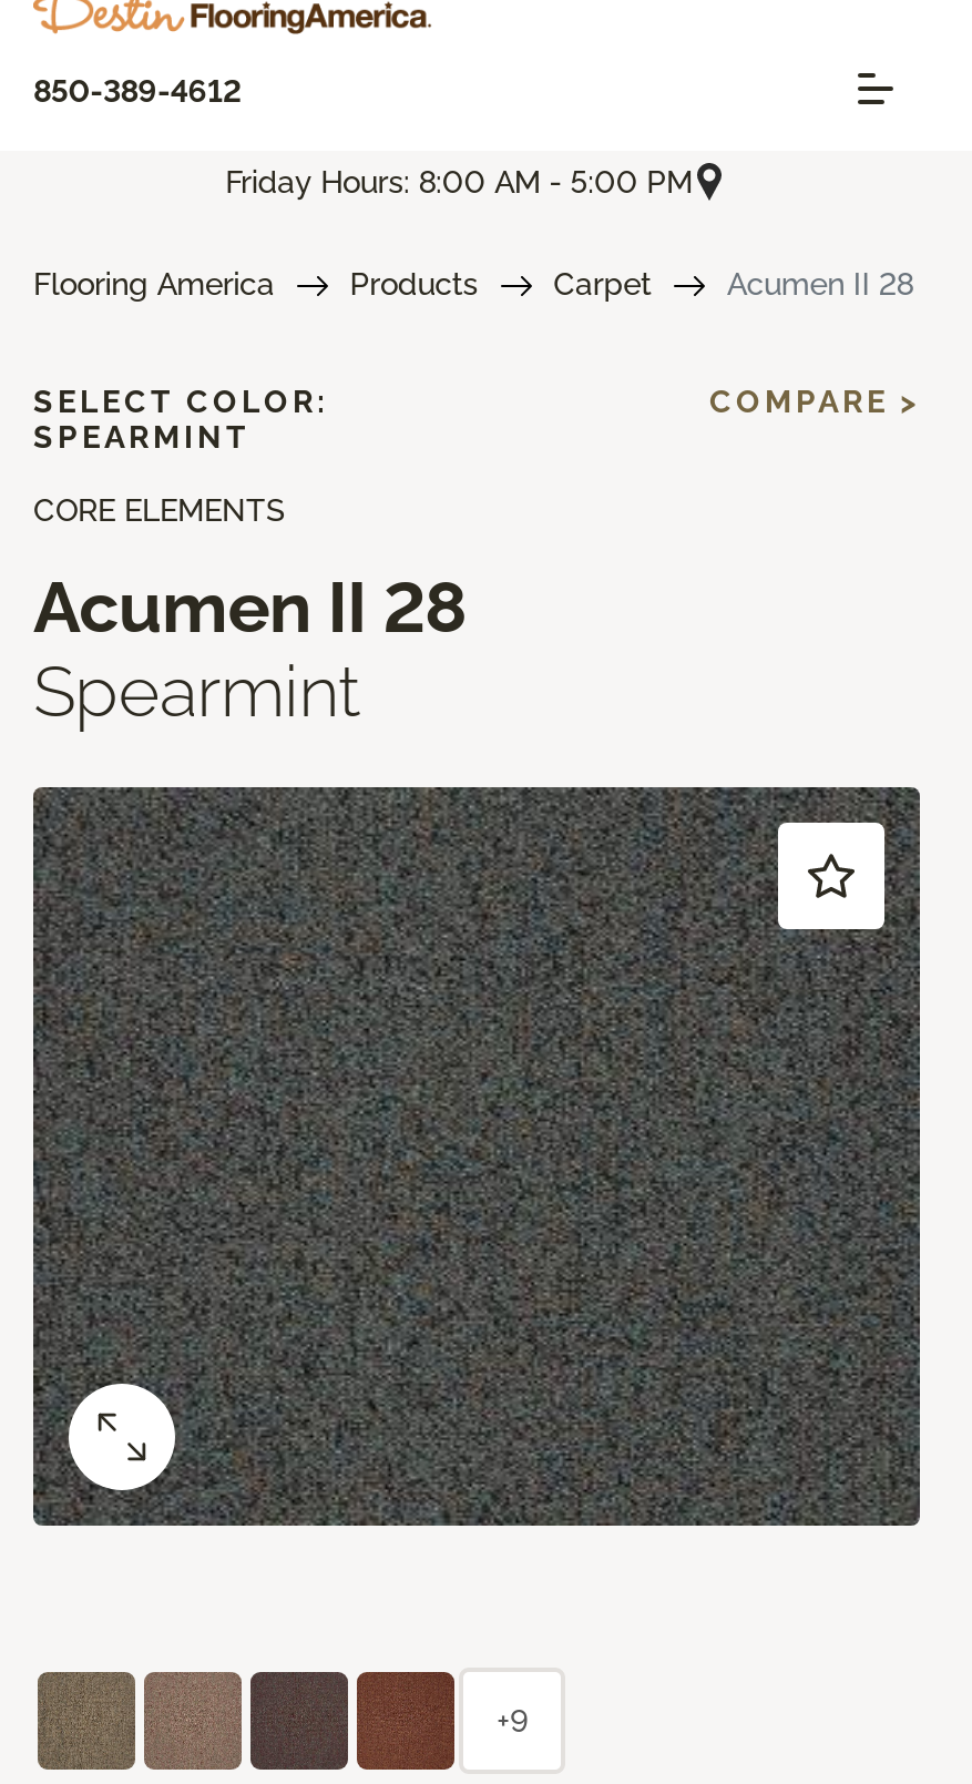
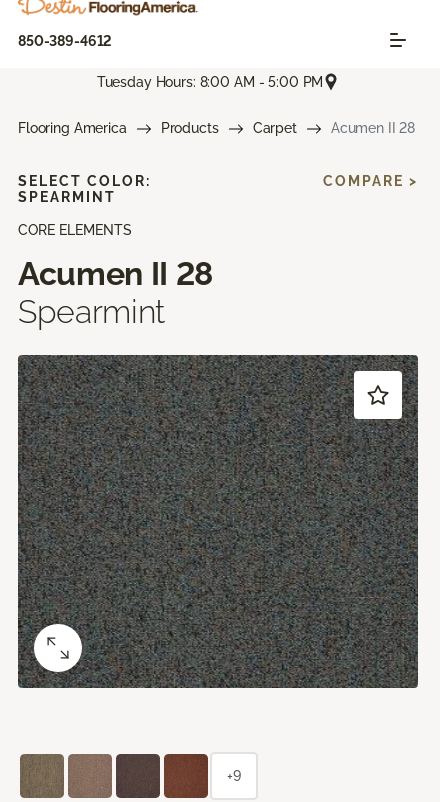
- Friday Hours: 8:00 AM - 5:00 PM
+ Tuesday Hours: 8:00 AM - 5:00 PM
